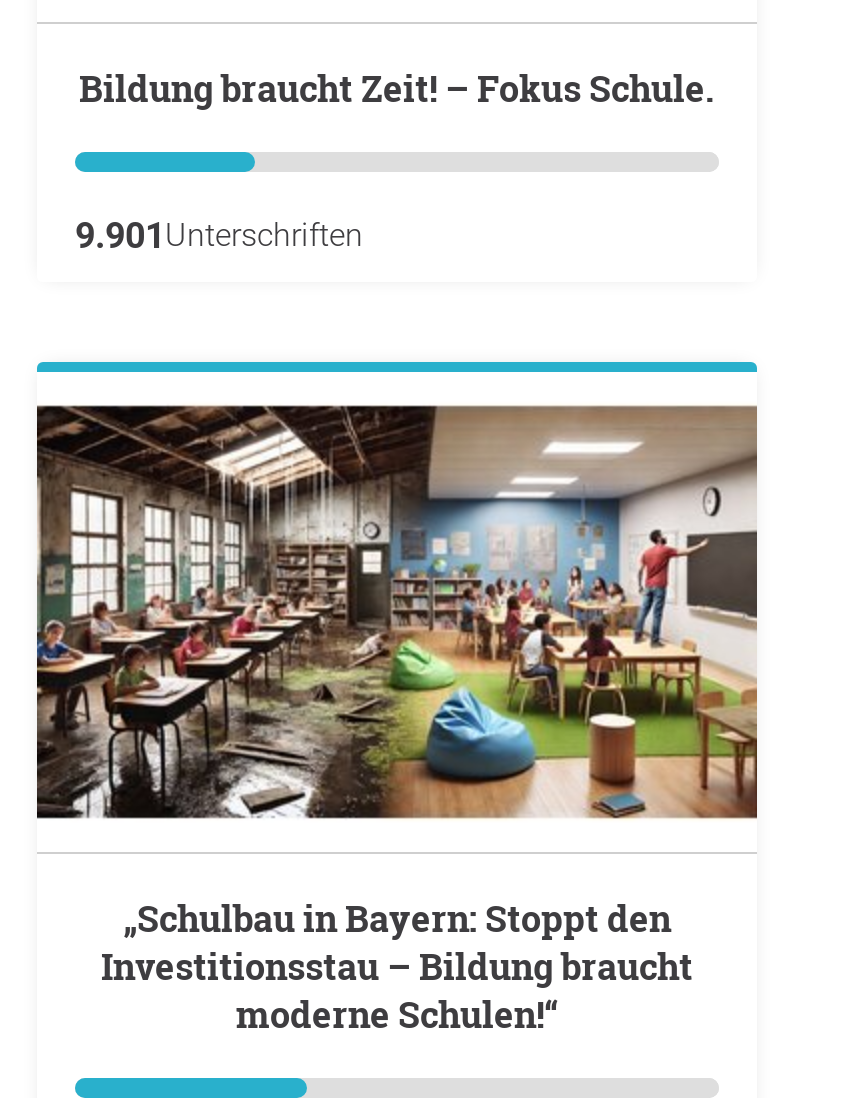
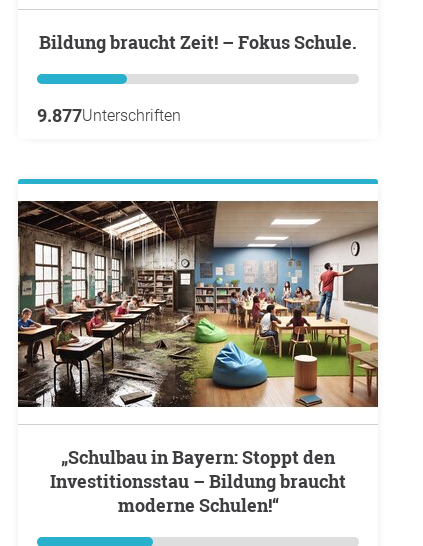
- 9.901 Unterschriften
+ 9.877 Unterschriften
